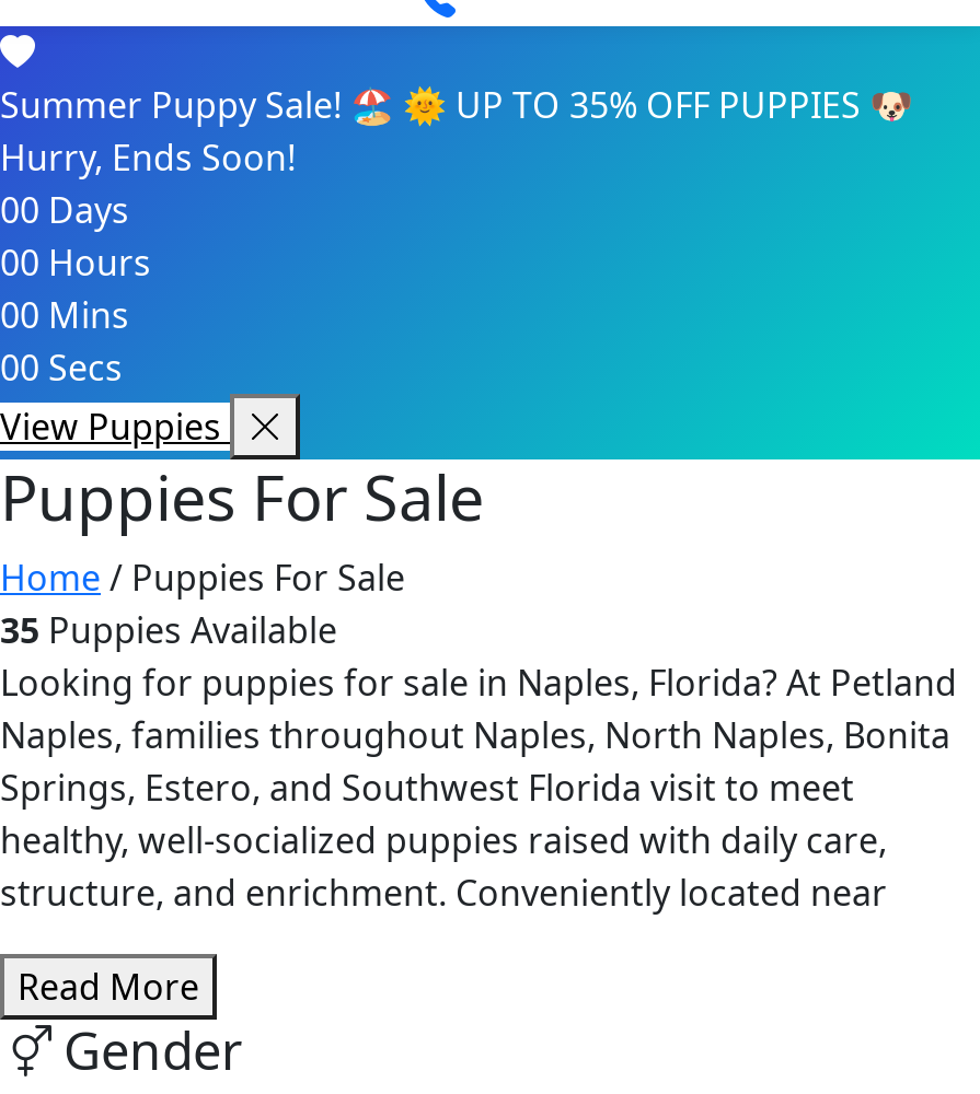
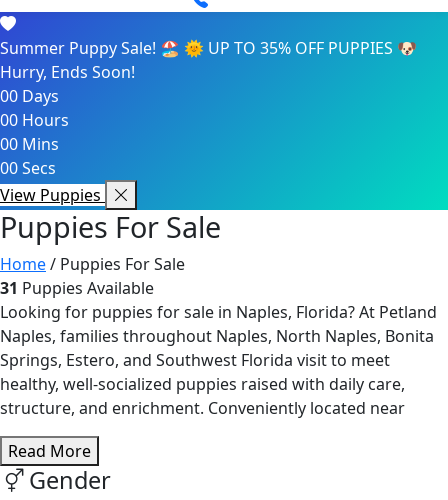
- 35 Puppies Available
+ 31 Puppies Available
